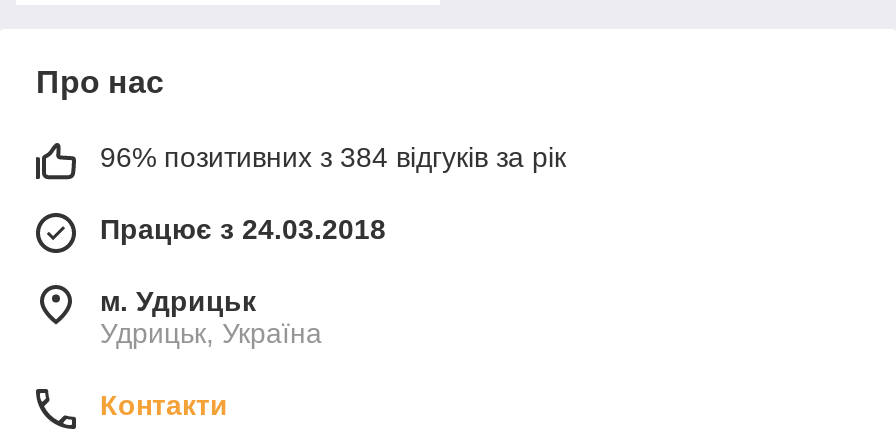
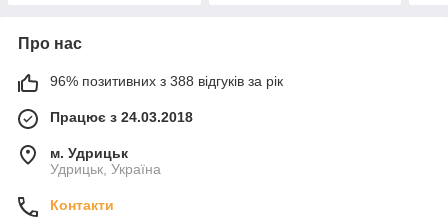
- 96% позитивних з 384 відгуків за рік
+ 96% позитивних з 388 відгуків за рік
